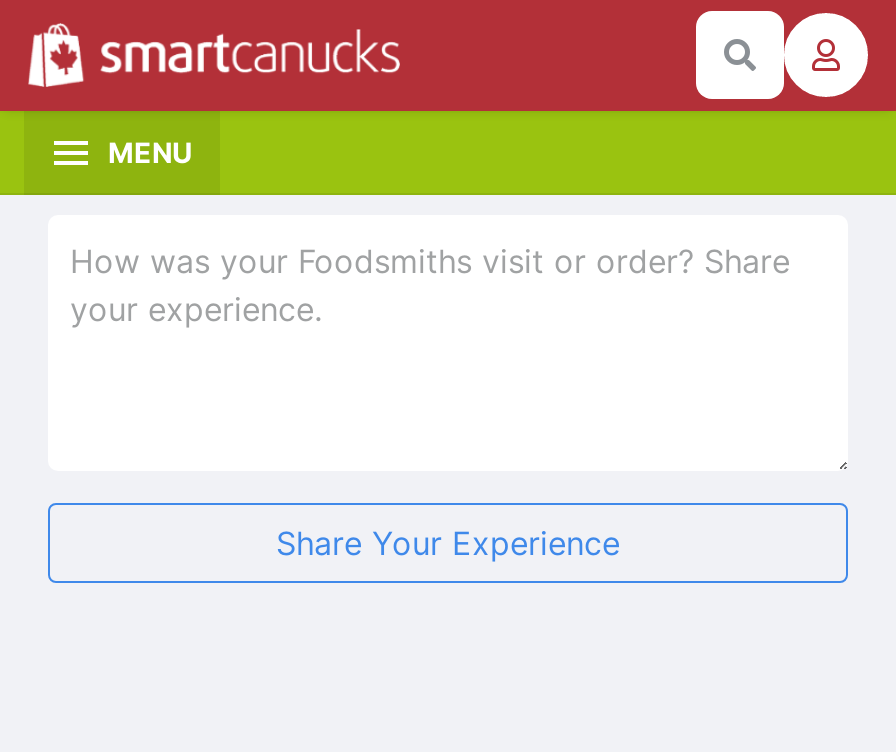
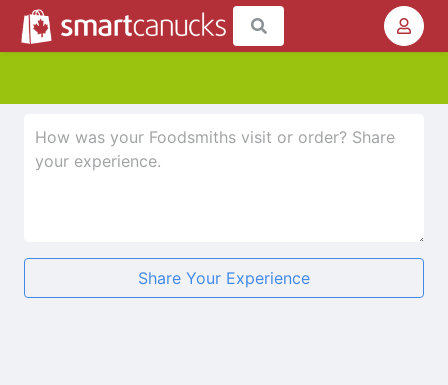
- [image]
+ [image]

- MENU
